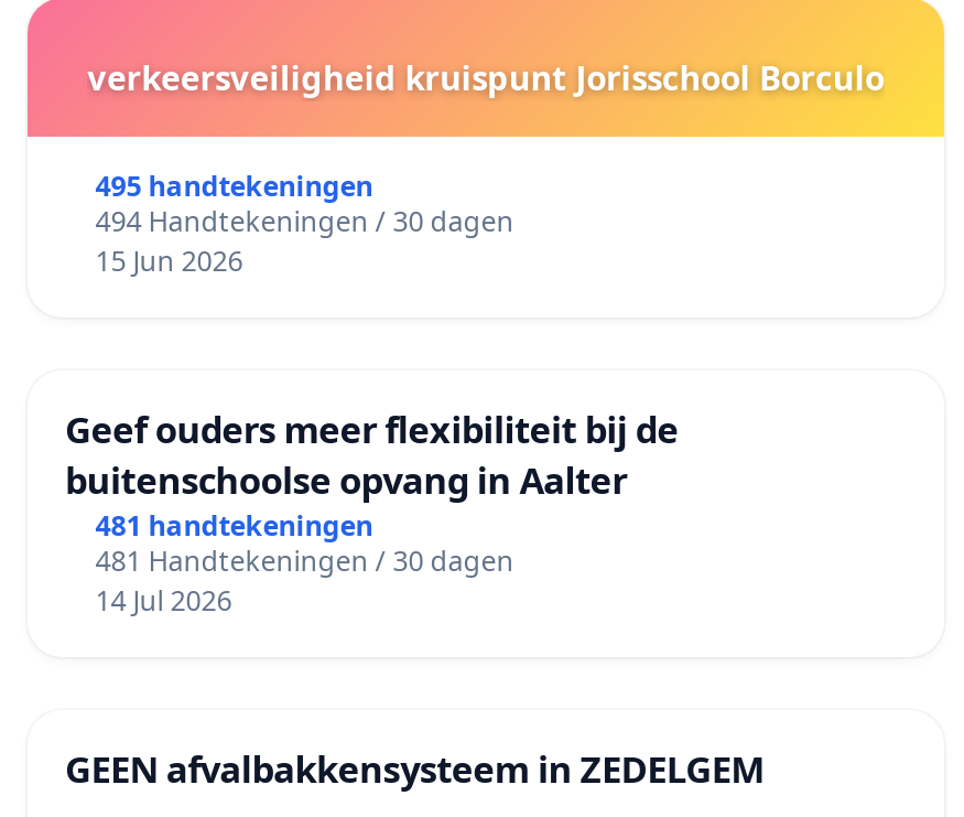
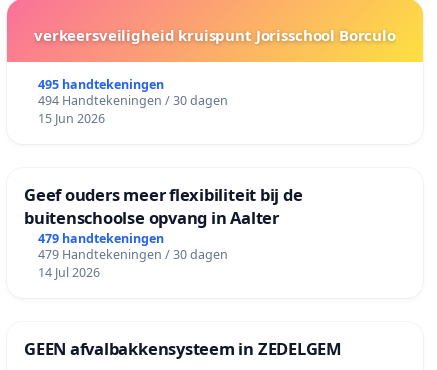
- 481 handtekeningen
+ 479 handtekeningen

- 481 Handtekeningen / 30 dagen
+ 479 Handtekeningen / 30 dagen
